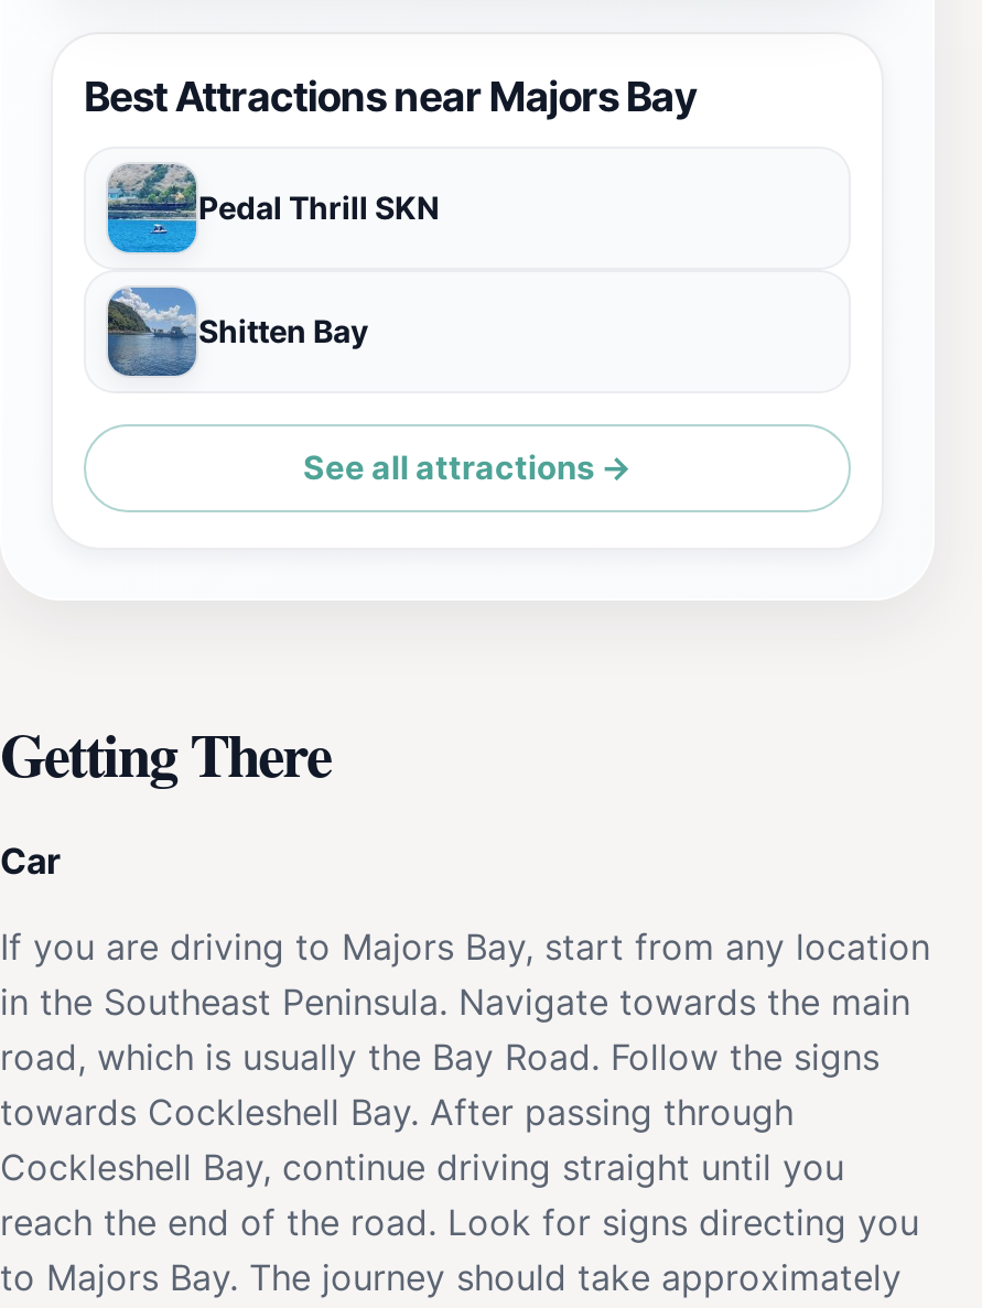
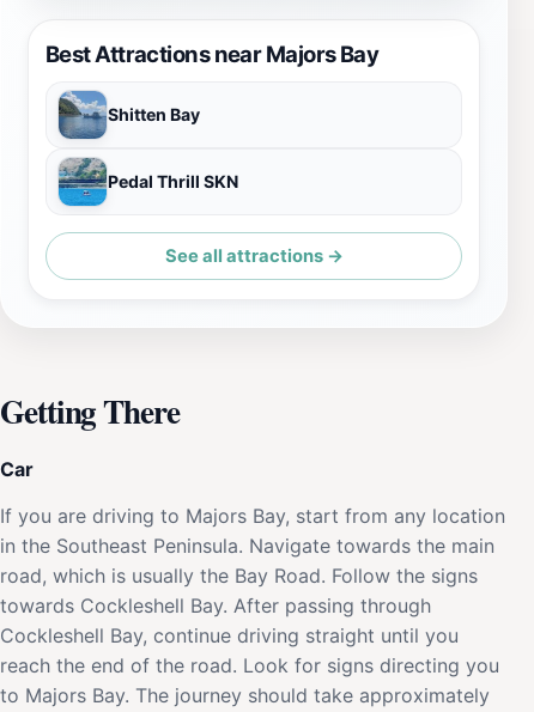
moved down: [image] | Pedal Thrill SKN

moved up: [image] | Shitten Bay
